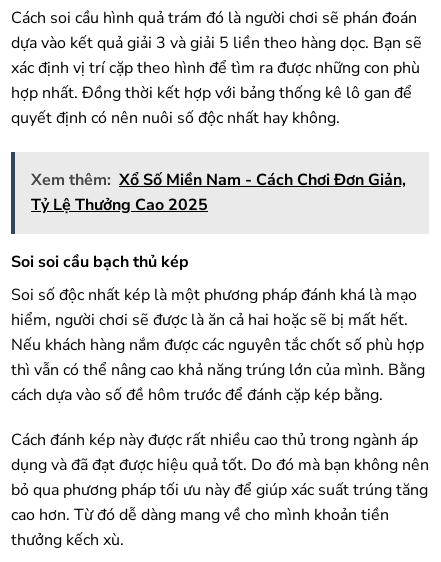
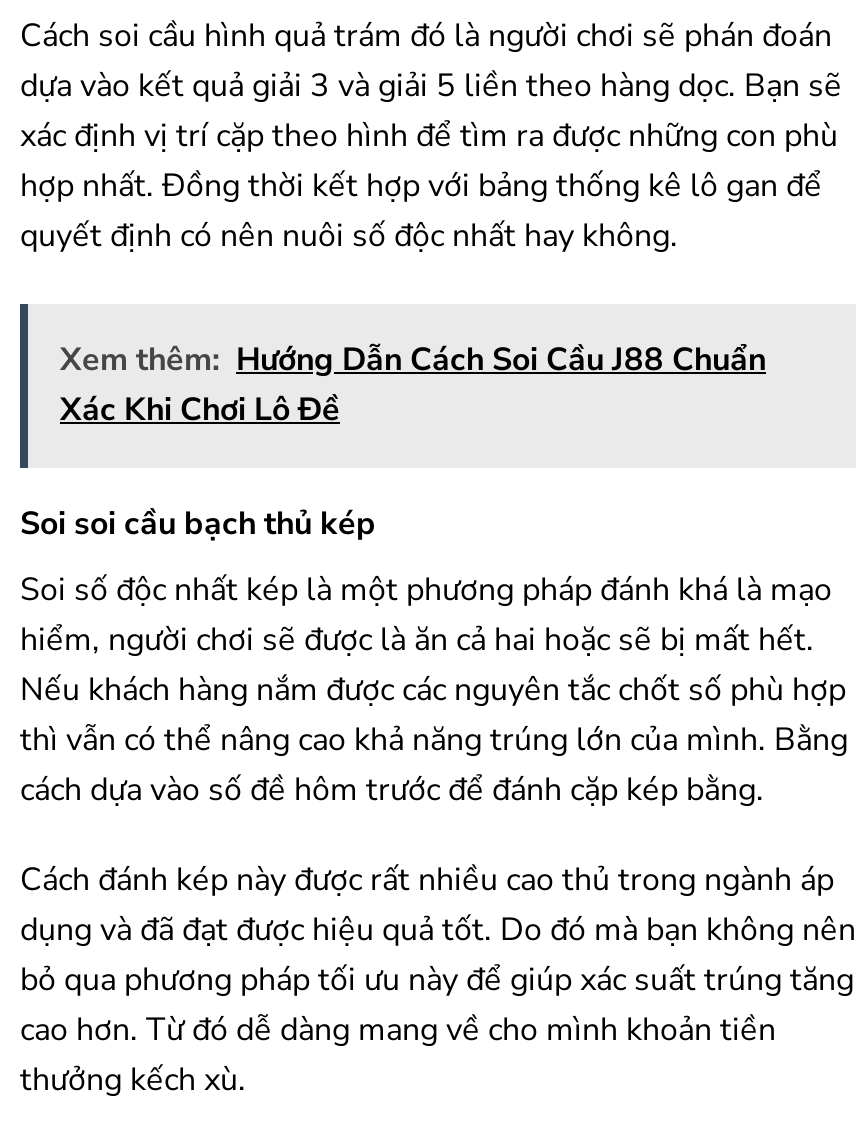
- Xem thêm: Xổ Số Miền Nam - Cách Chơi Đơn Giản,
- Tỷ Lệ Thưởng Cao 2025
+ Xem thêm: Hướng Dẫn Cách Soi Cầu J88 Chuẩn
+ Xác Khi Chơi Lô Đề
